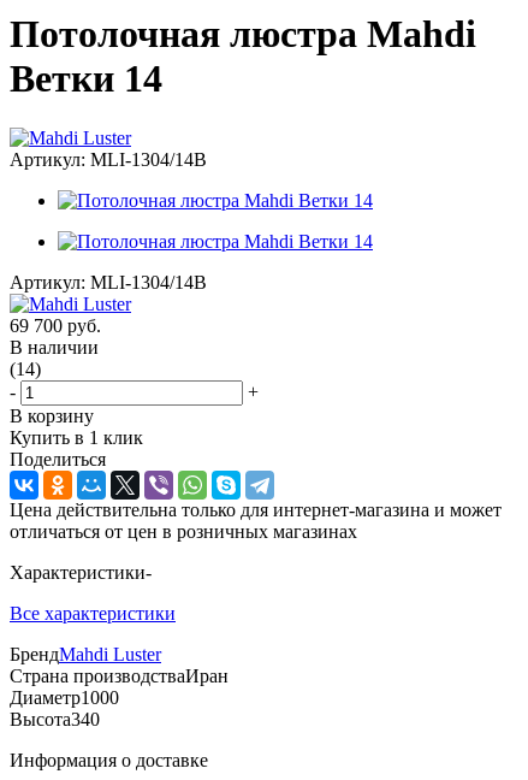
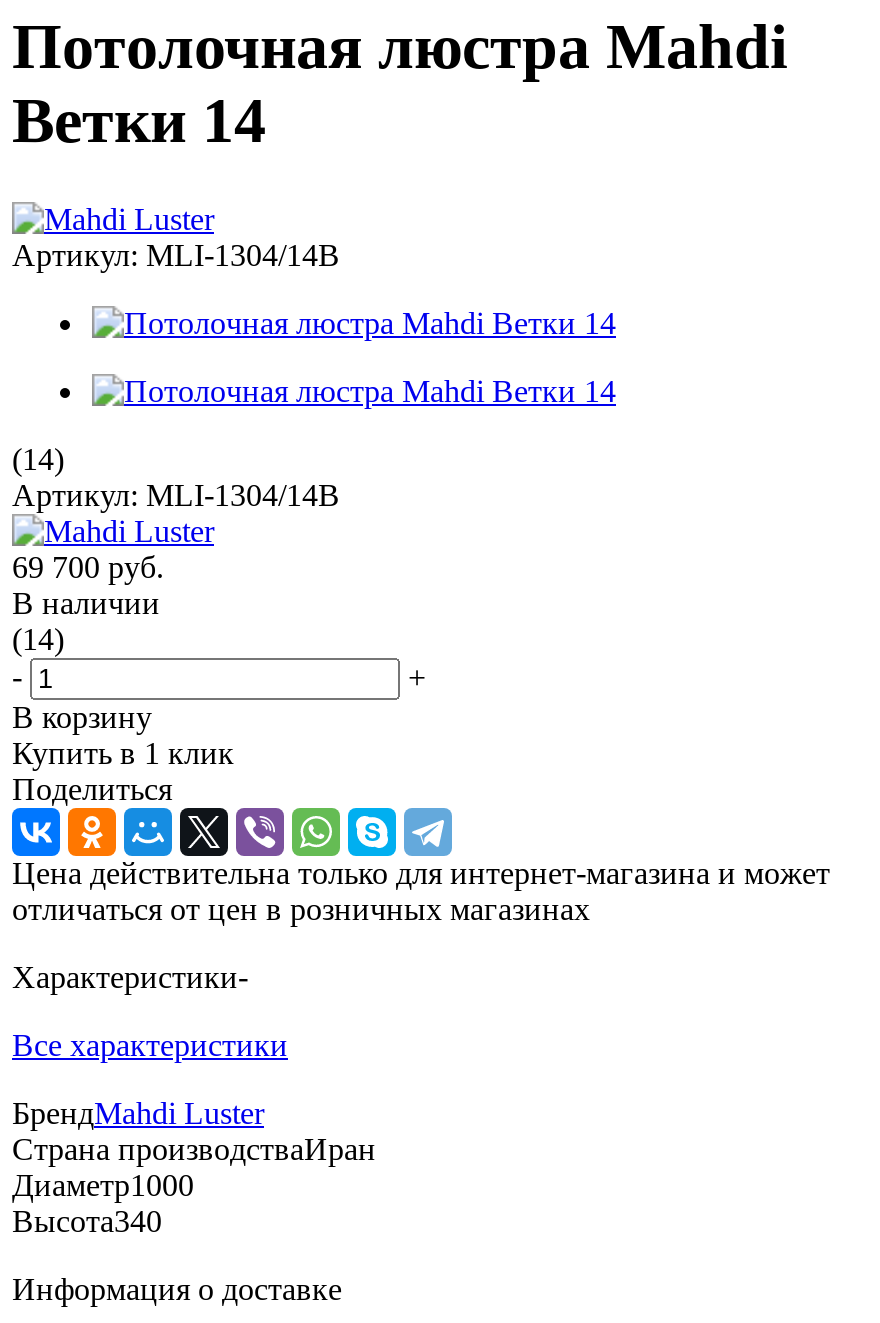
+ (14)
